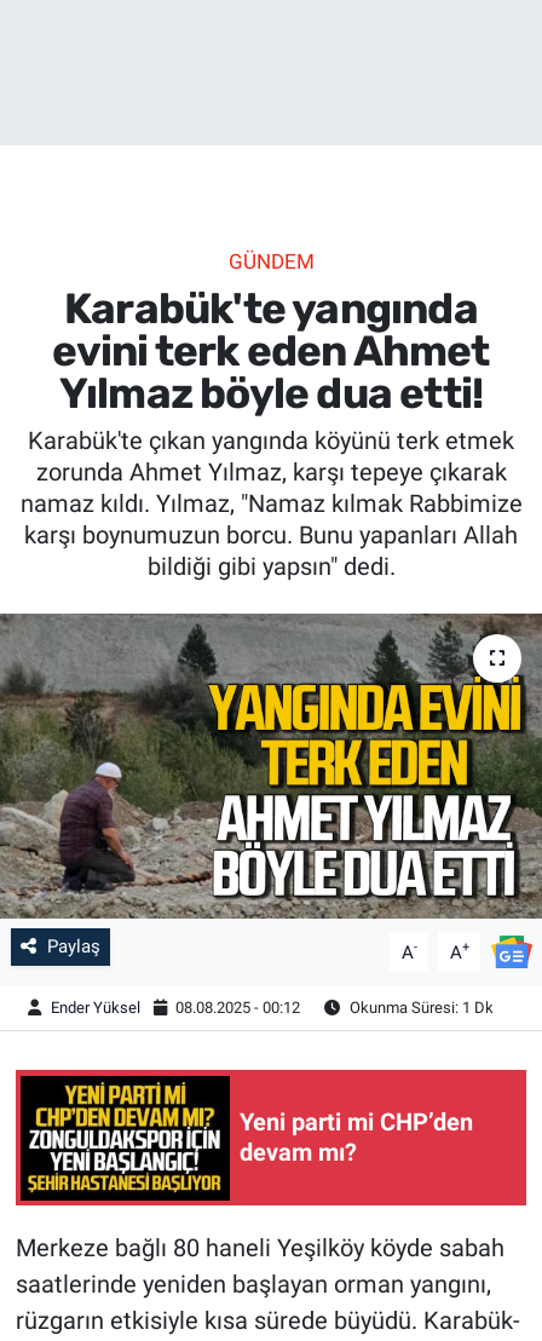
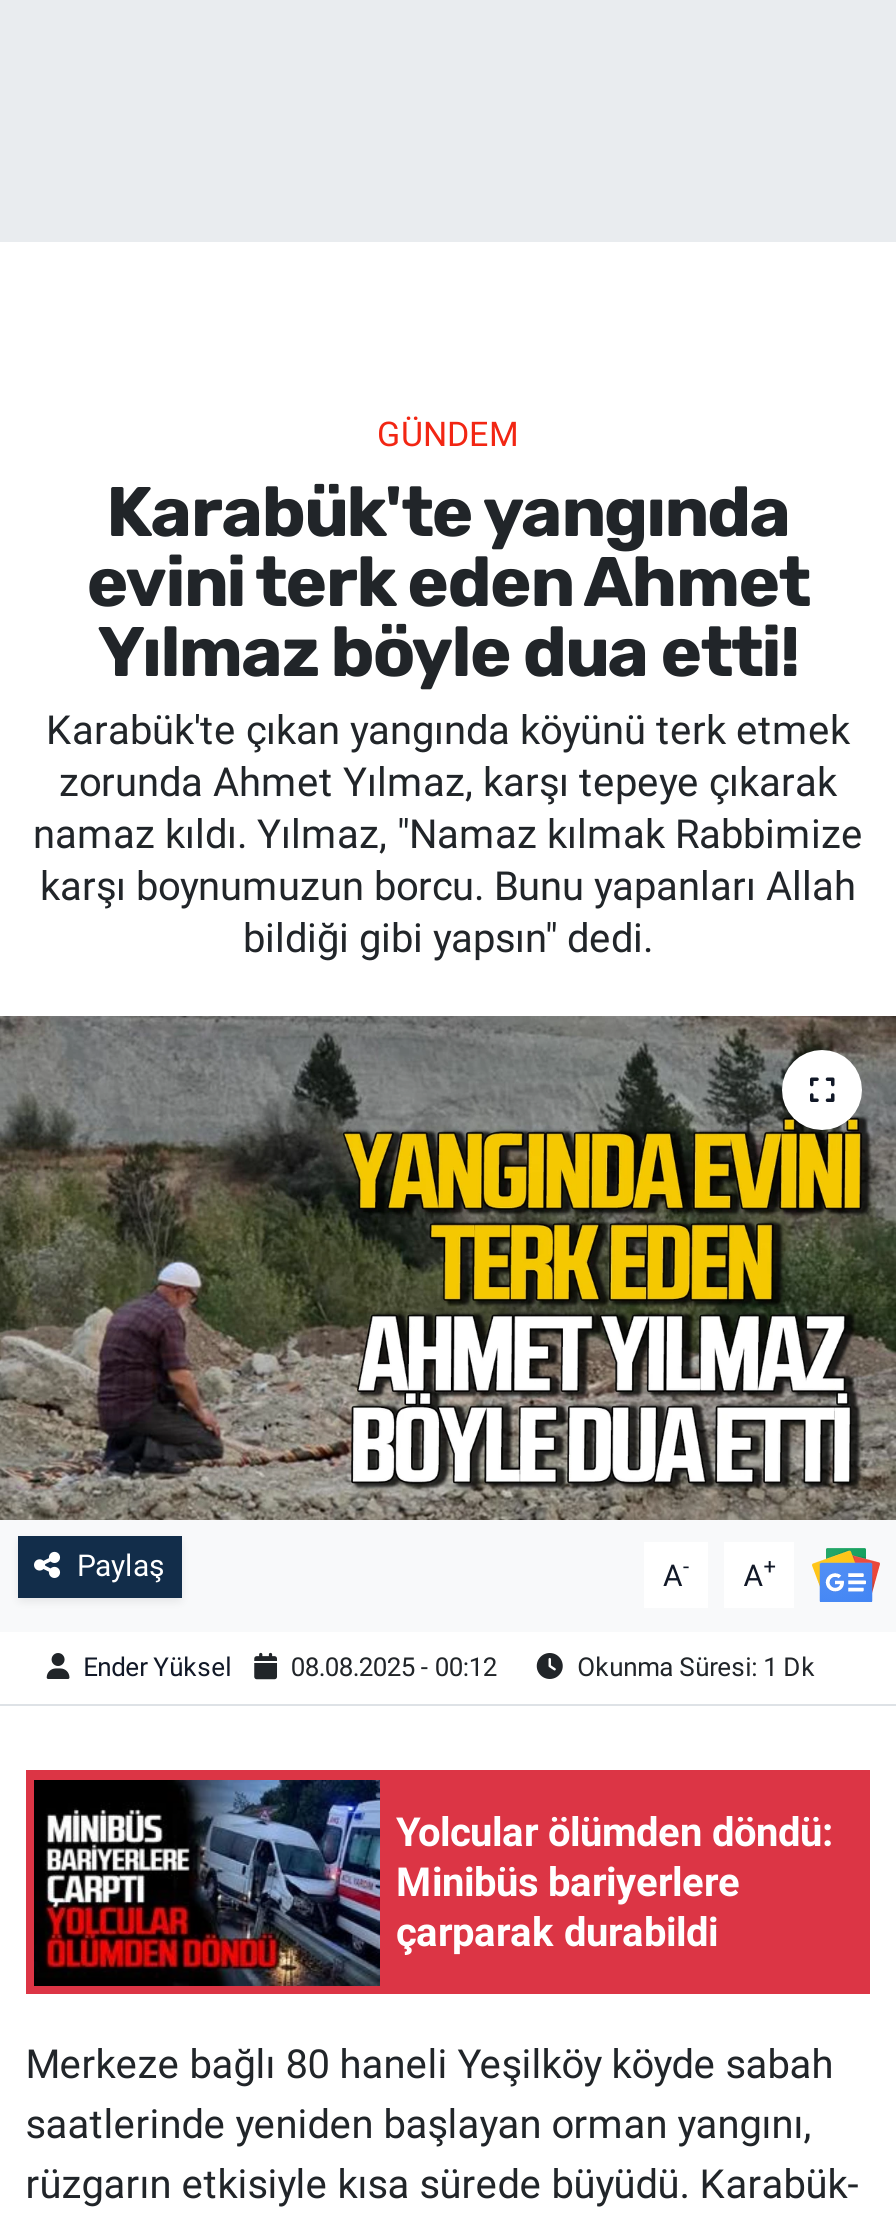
- [image]
- Yeni parti mi CHP’den
- devam mı?
+ [image]
+ Yolcular ölümden döndü:
+ Minibüs bariyerlere
+ çarparak durabildi
